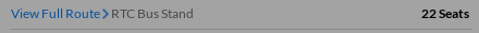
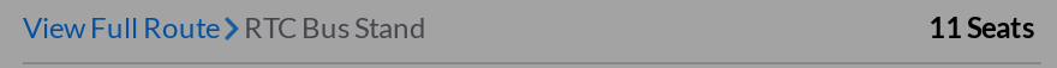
- 22 Seats
+ 11 Seats
